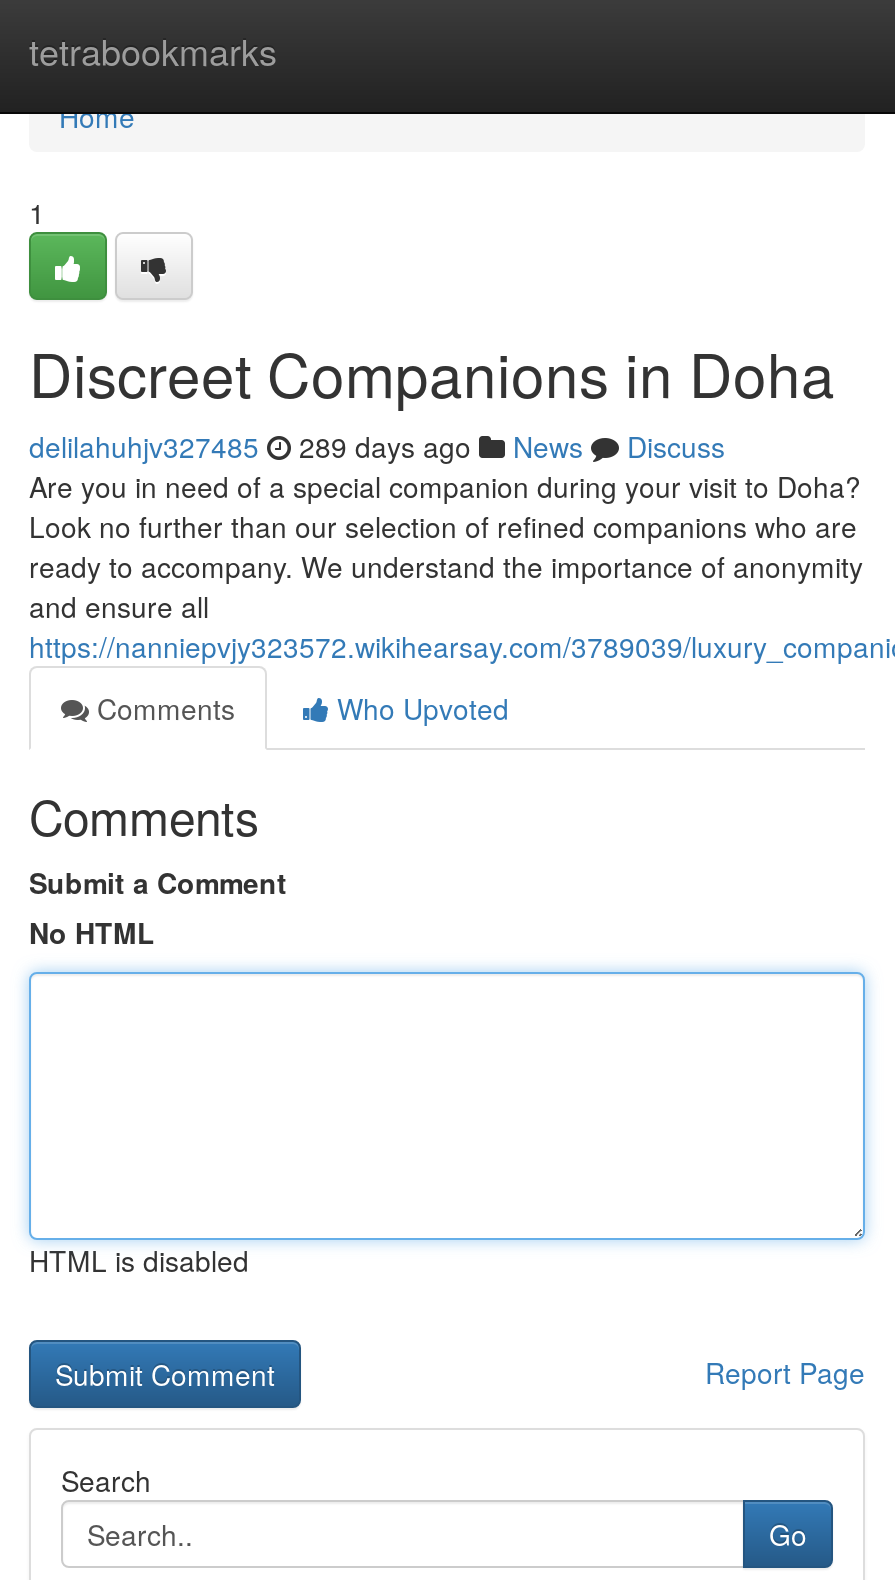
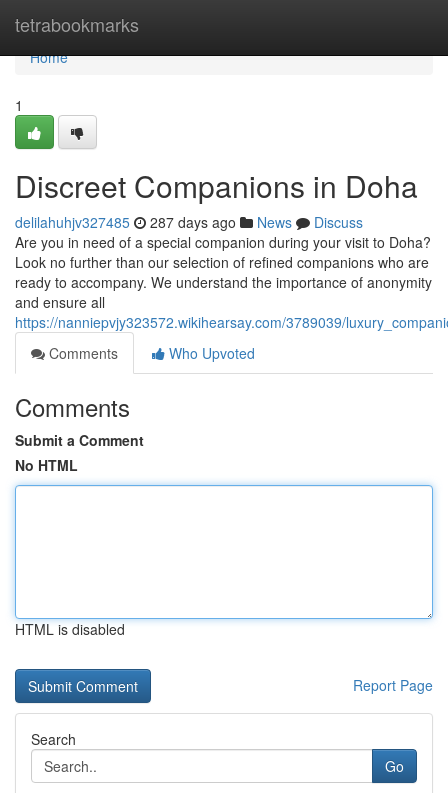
- delilahuhjv327485 289 days ago News Discuss
+ delilahuhjv327485 287 days ago News Discuss
